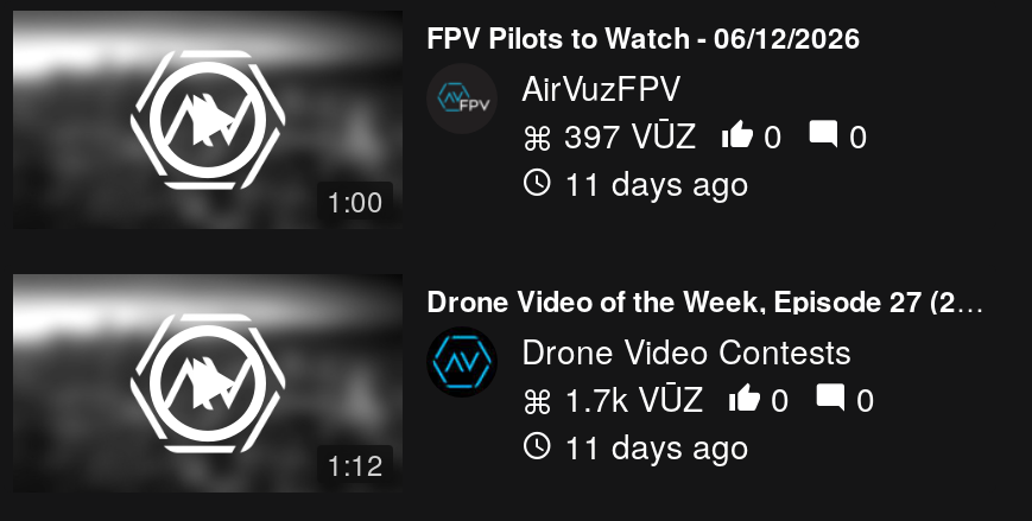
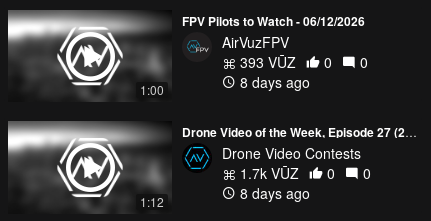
- 397 VŪZ
+ 393 VŪZ

- 11 days ago
+ 8 days ago

- 11 days ago
+ 8 days ago
